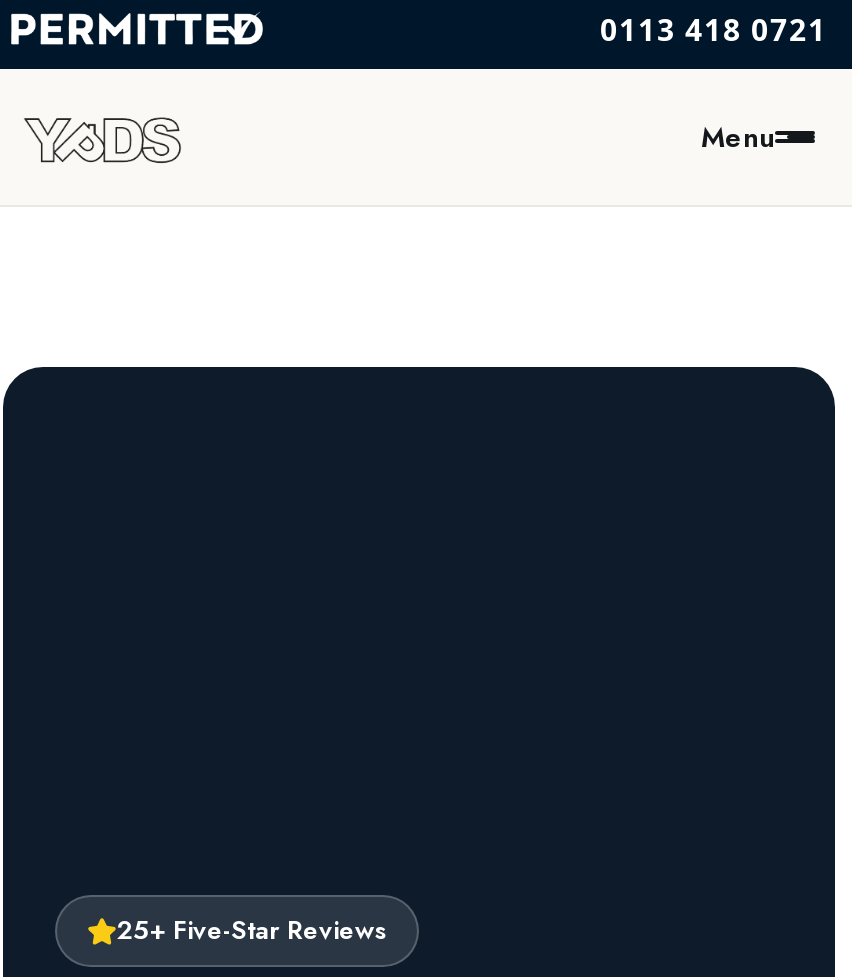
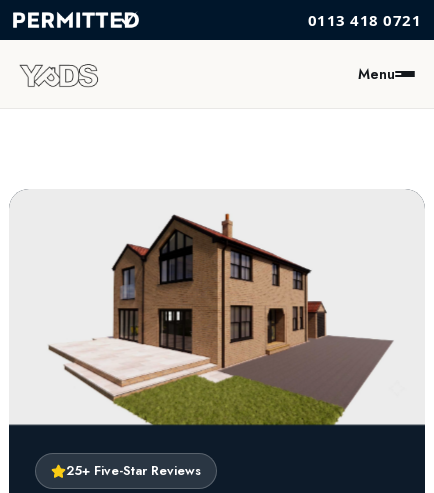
+ [image]
